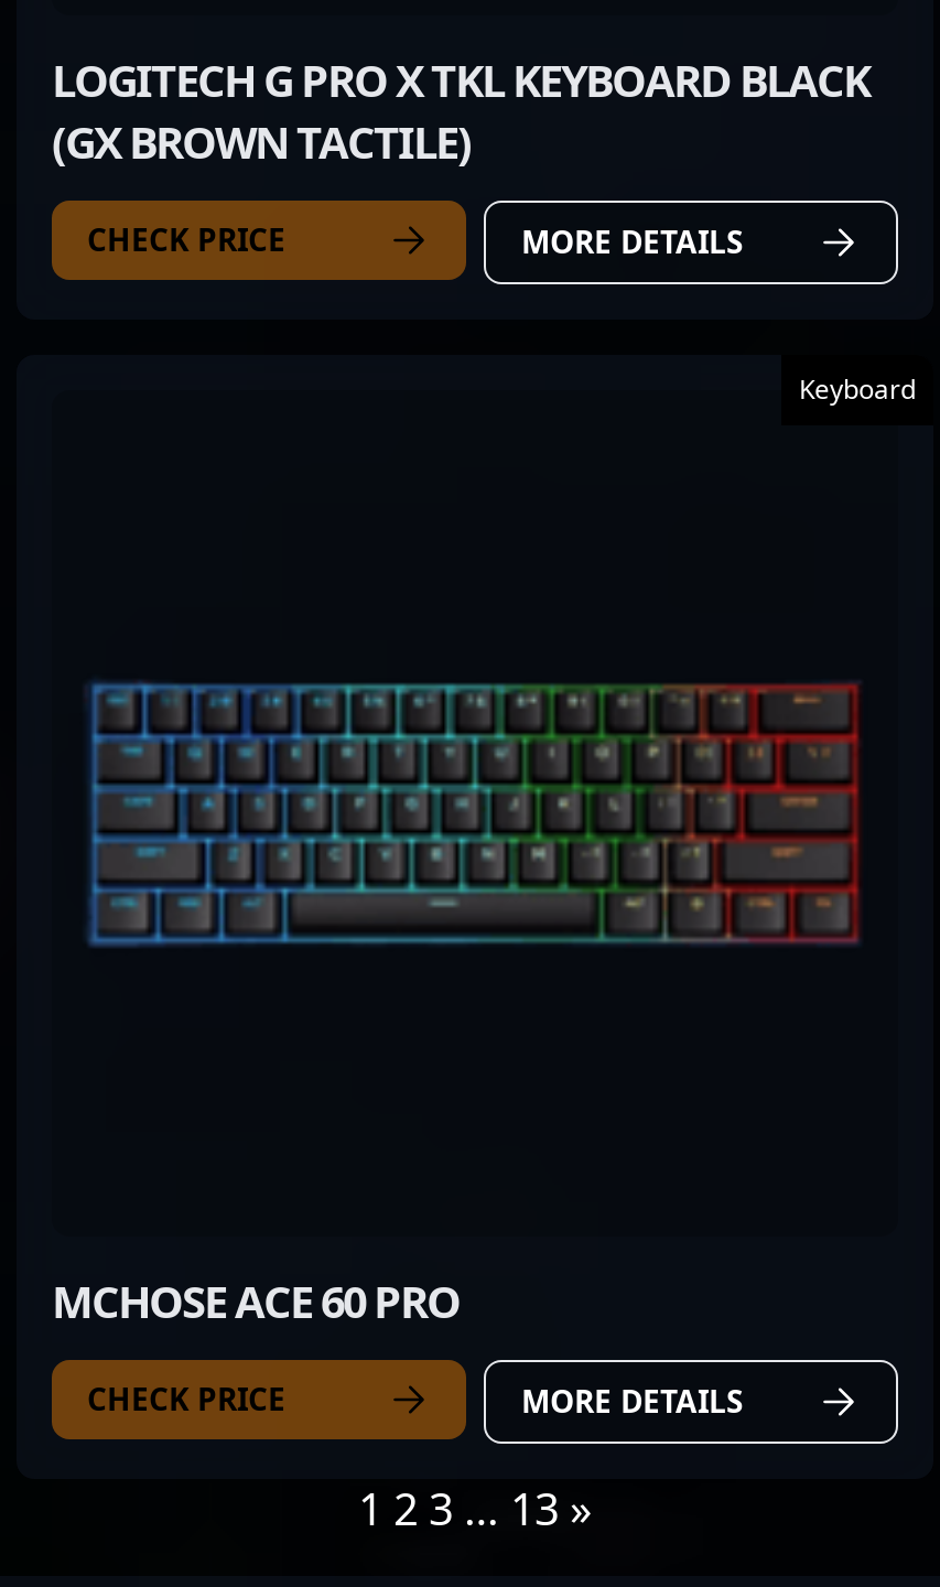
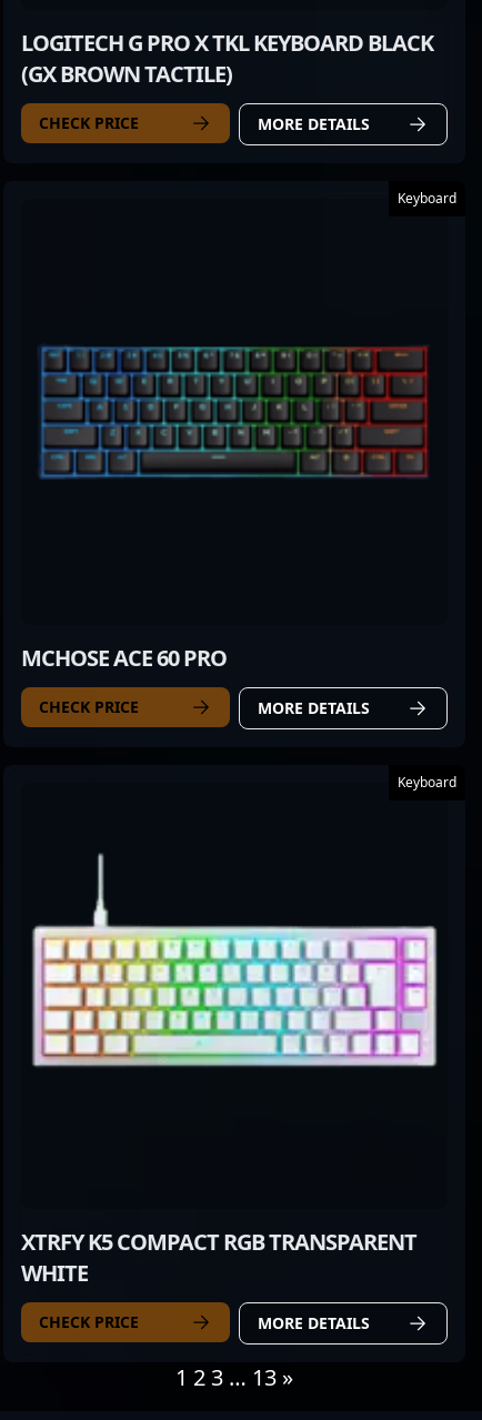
+ XTRFY K5 COMPACT RGB TRANSPARENT
+ WHITE
+ CHECK PRICE
+ MORE DETAILS

+ [image]

+ Keyboard
